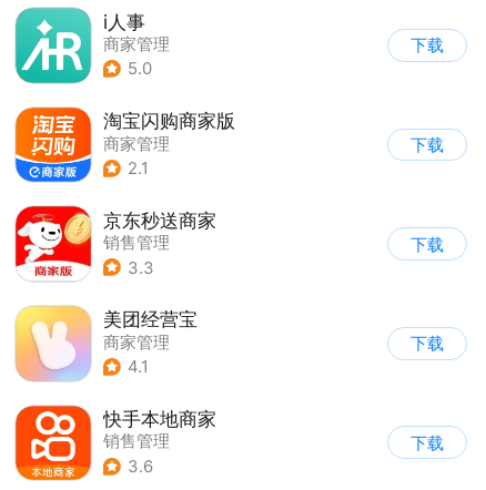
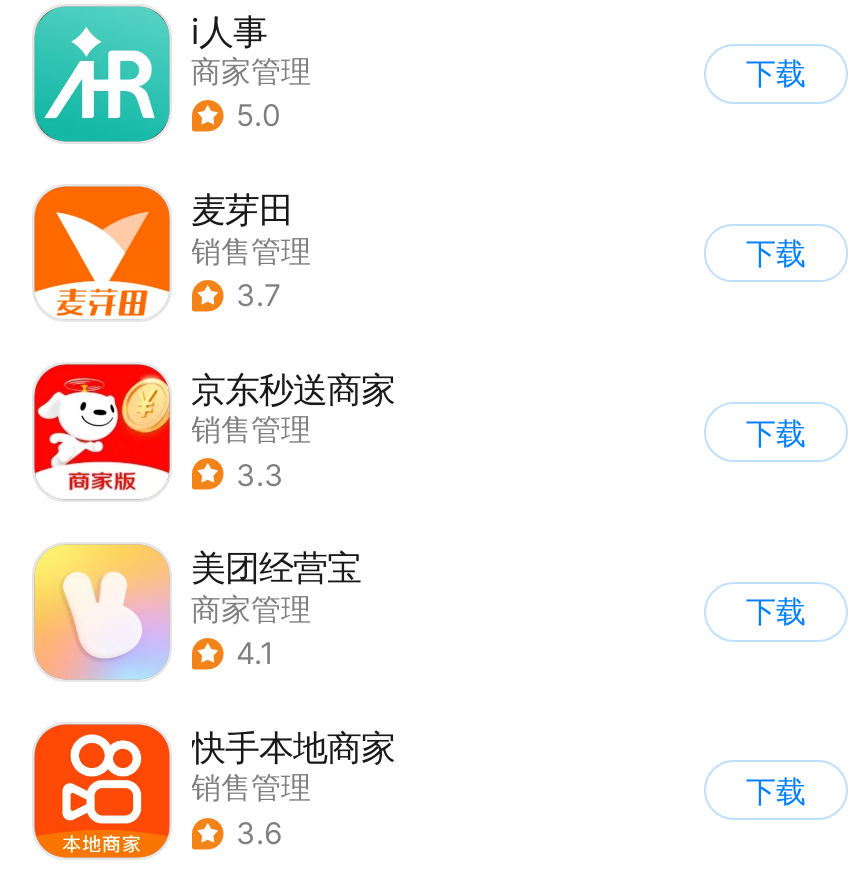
- [image]
- 淘宝闪购商家版
- 商家管理
- 2.1
+ [image]
+ 麦芽田
+ 销售管理
+ 3.7
